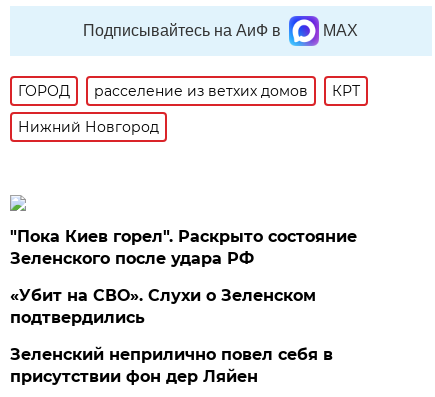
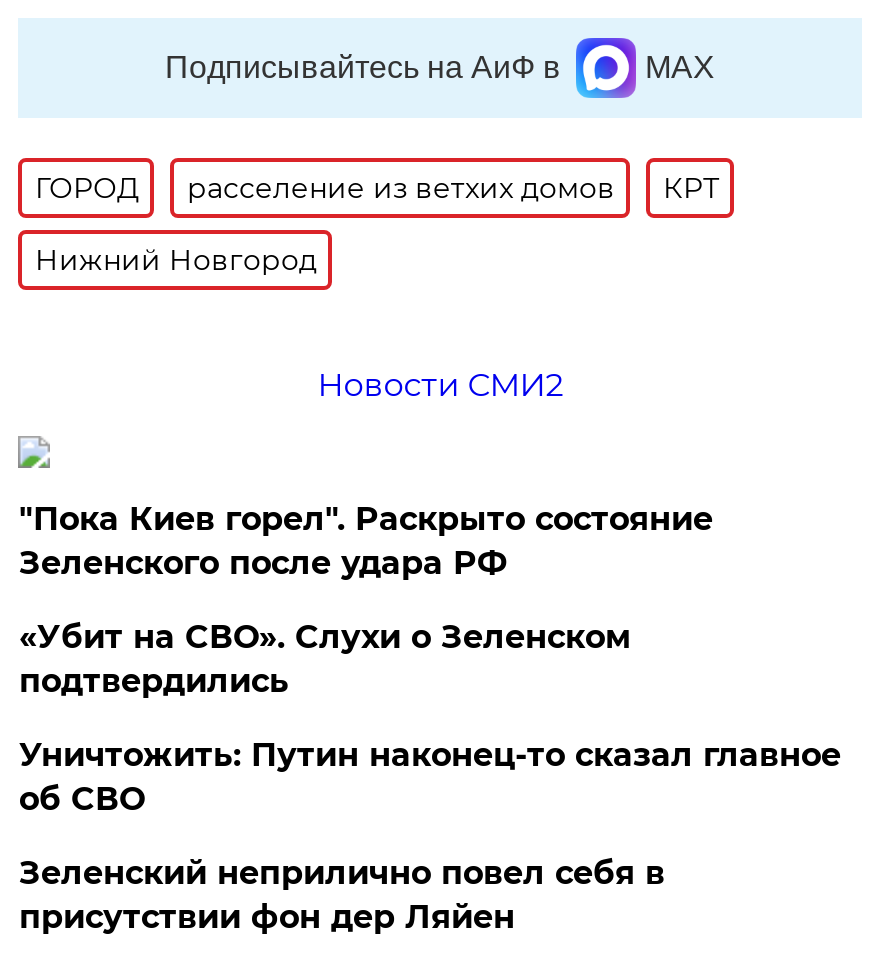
+ Новости СМИ2

+ Уничтожить: Путин наконец-то сказал главное
+ об СВО
